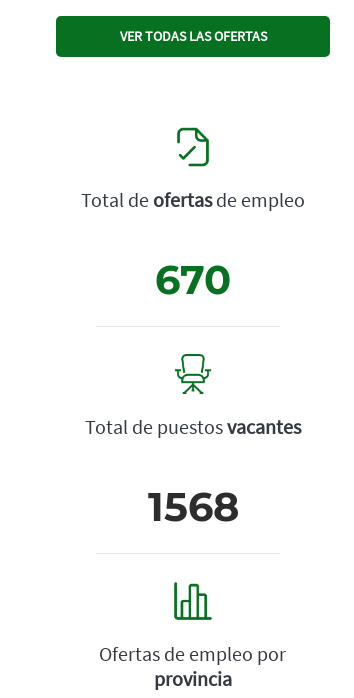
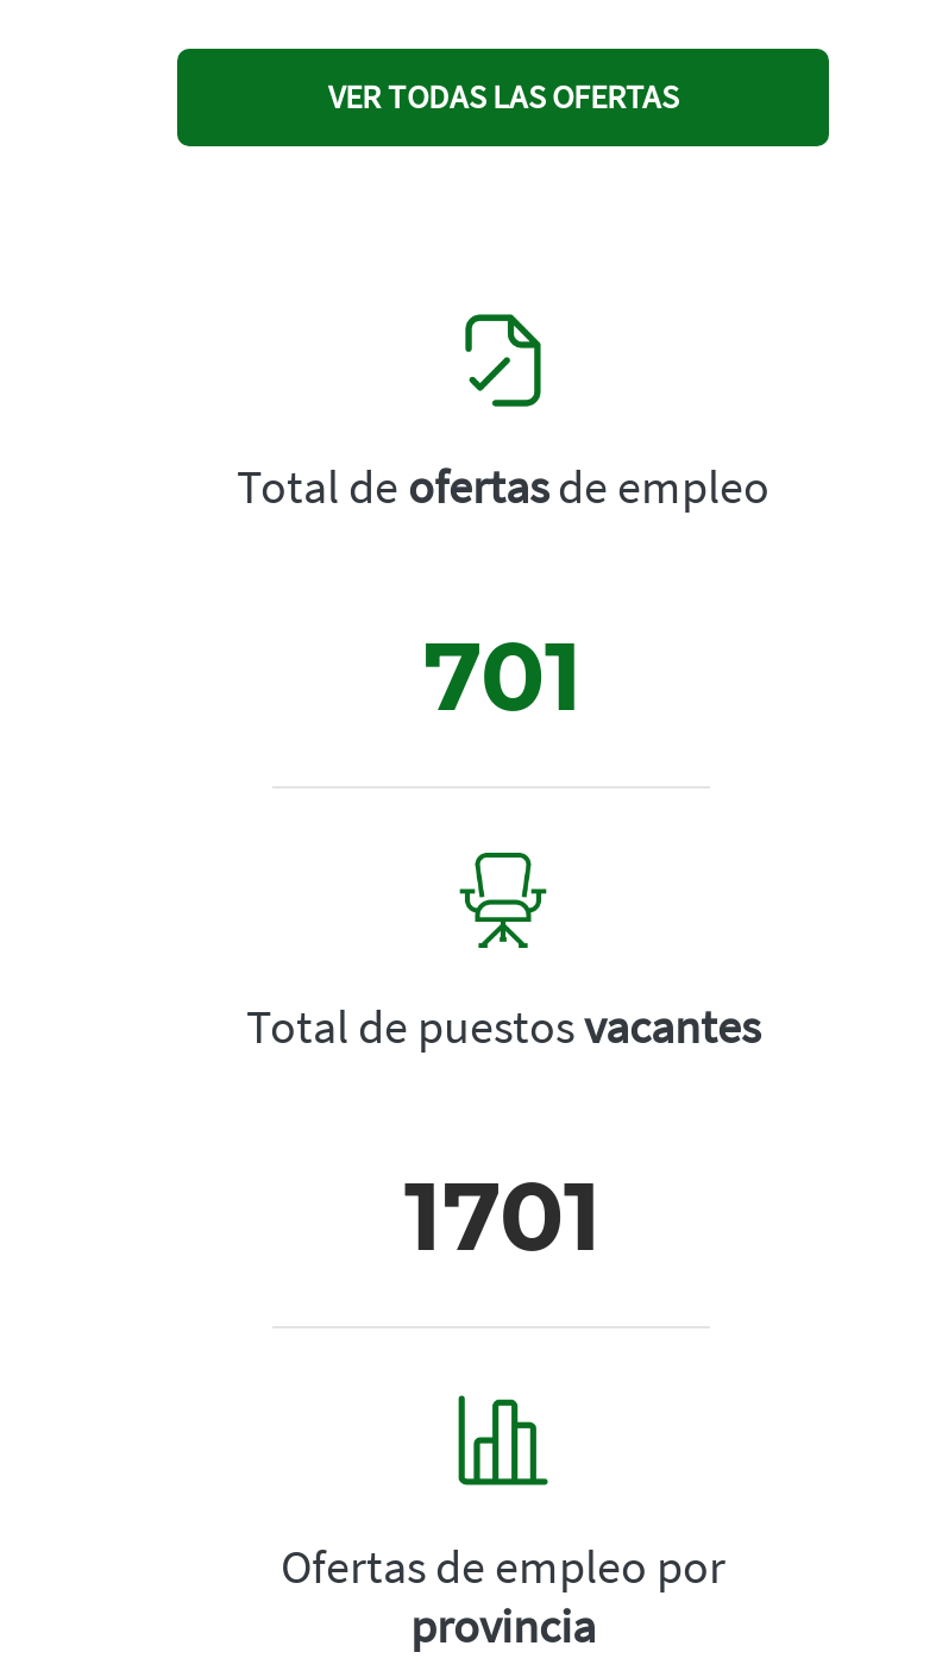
- 670
+ 701

- 1568
+ 1701
